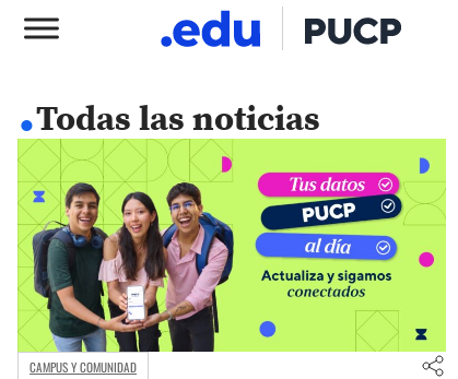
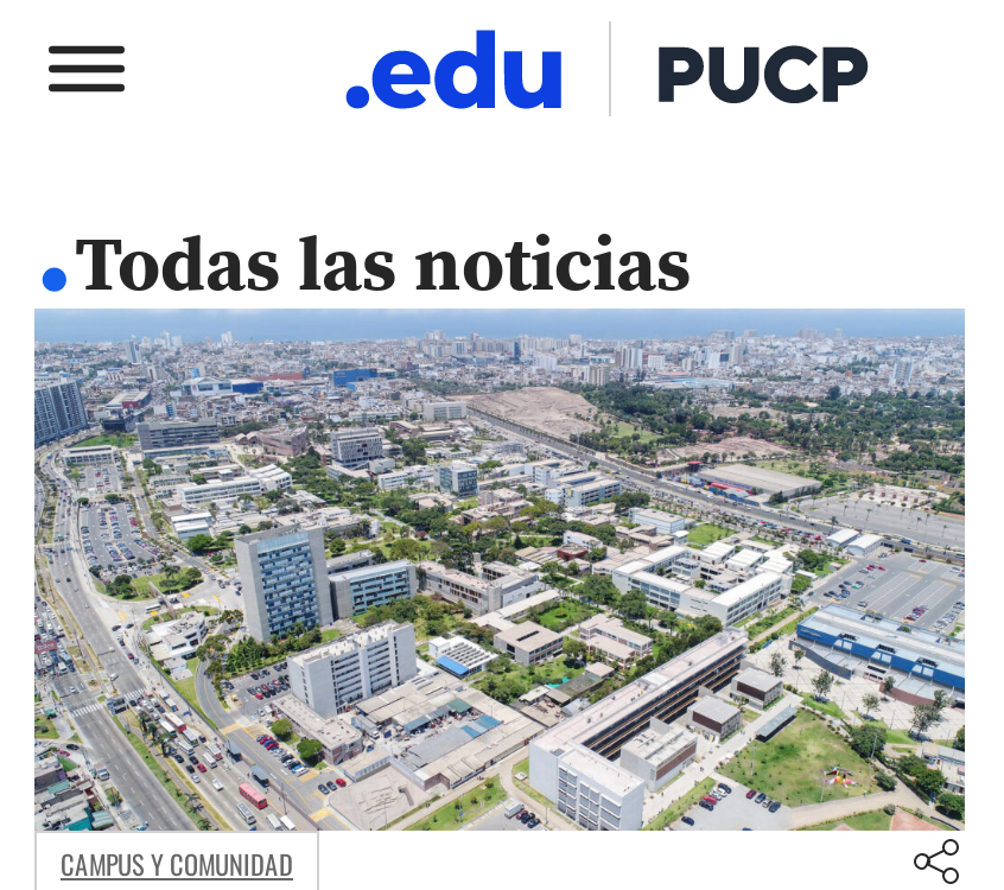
- [image]
+ [image]
